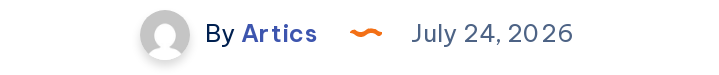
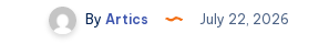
- July 24, 2026
+ July 22, 2026
